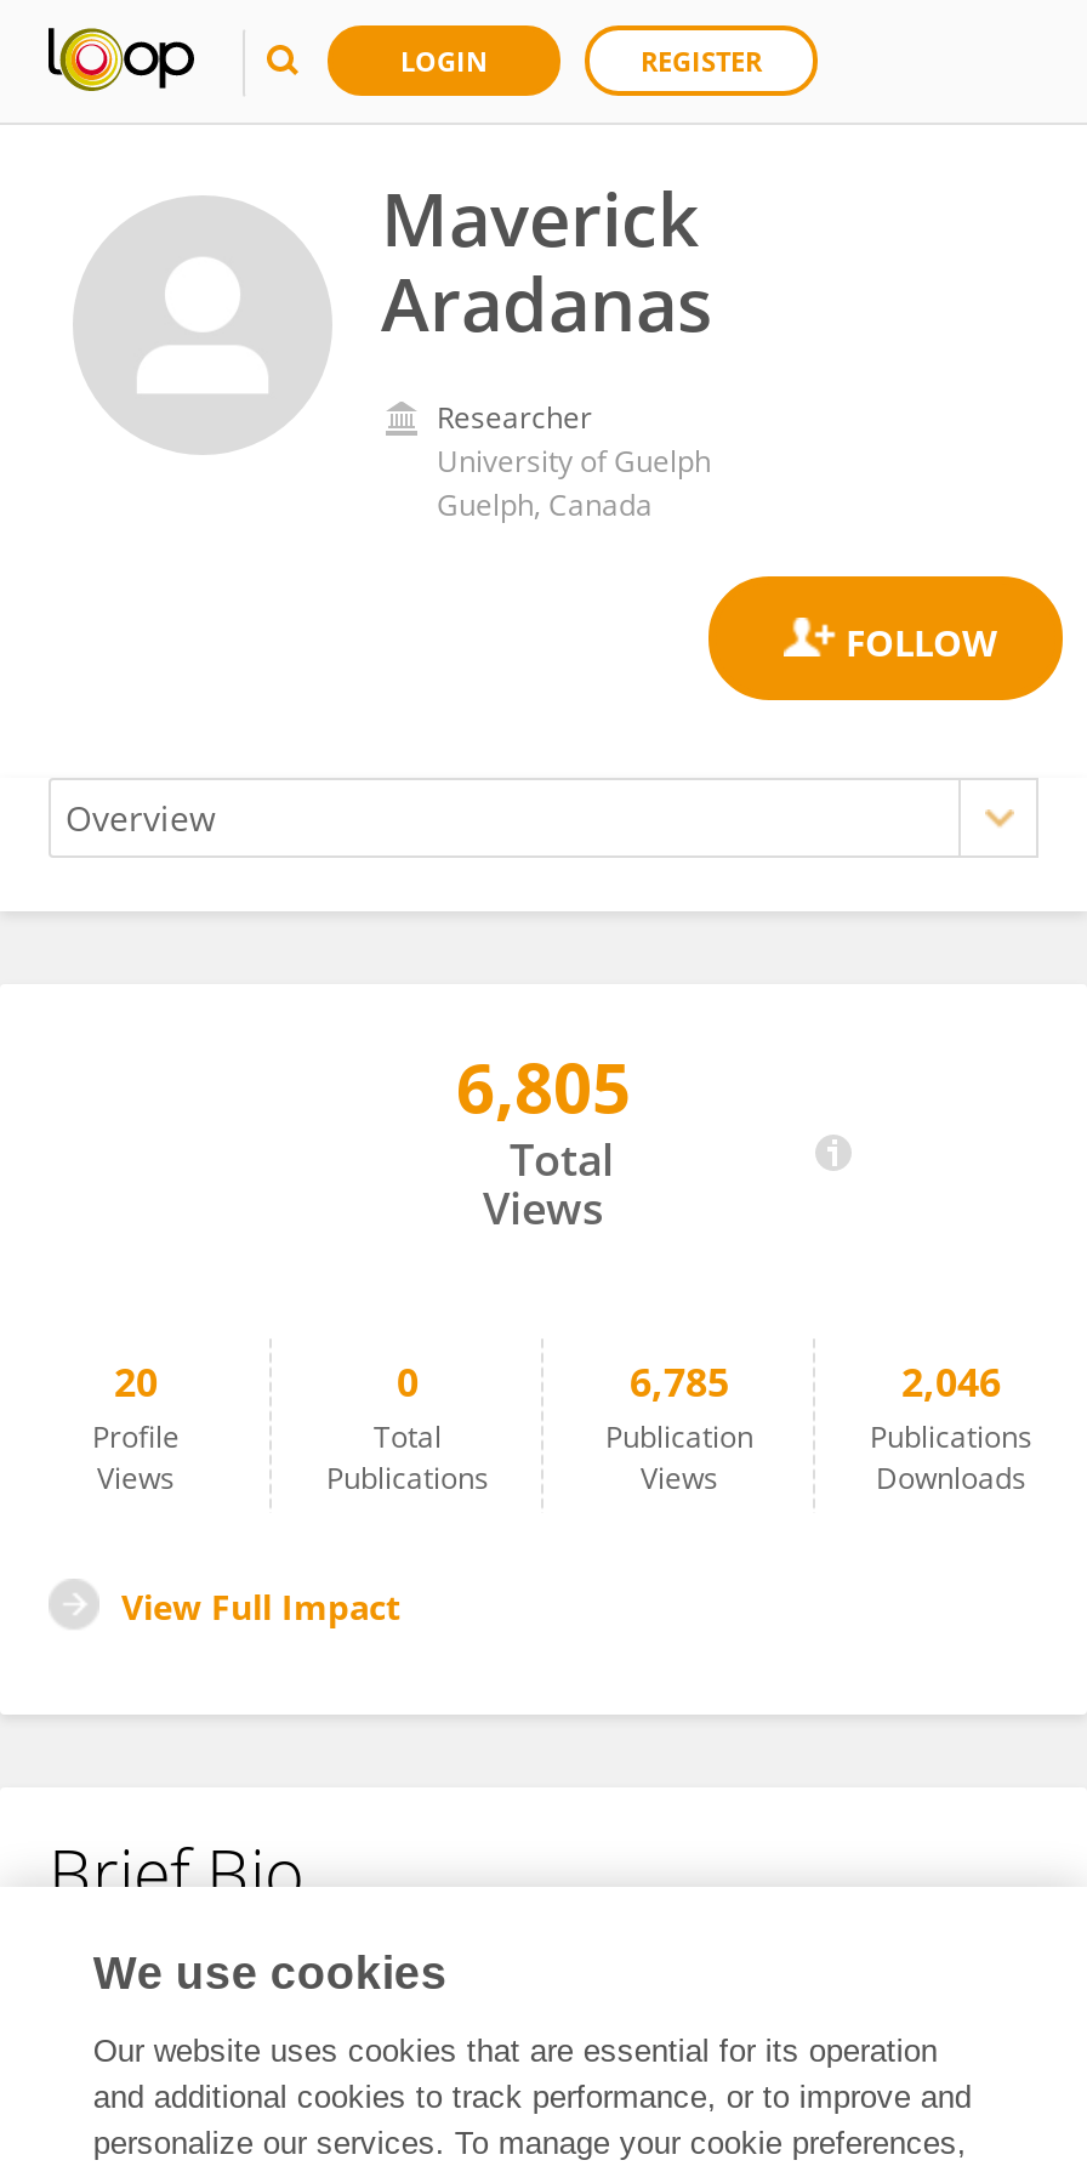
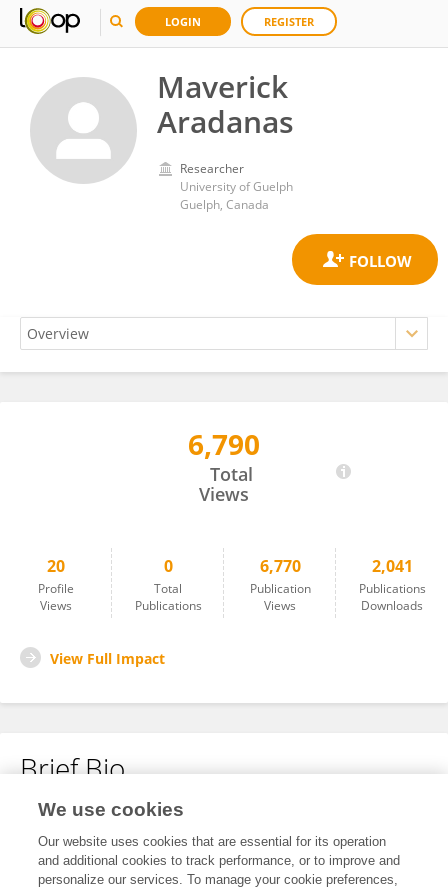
- 6,805
+ 6,790

- 6,785
+ 6,770

- 2,046
+ 2,041
